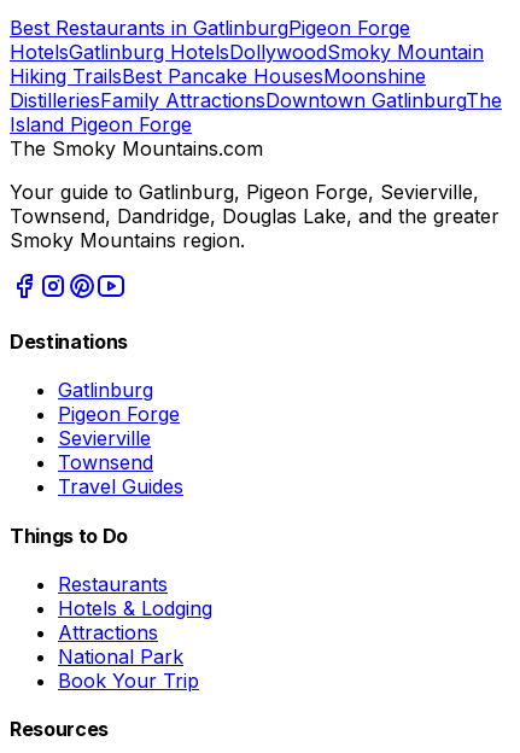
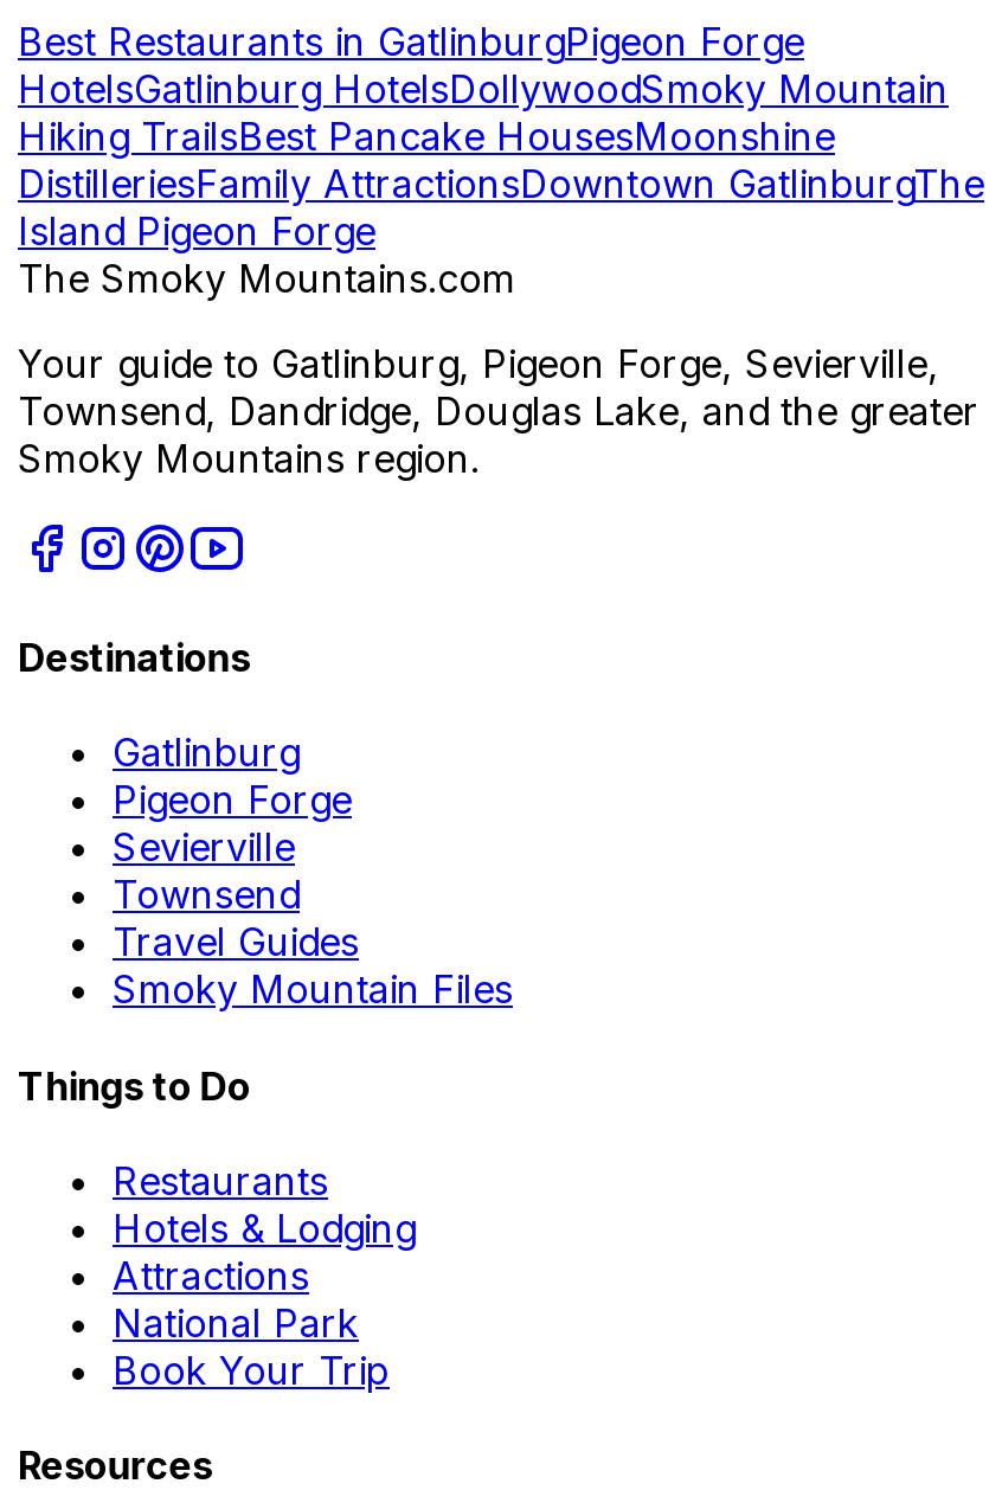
+ Smoky Mountain Files
